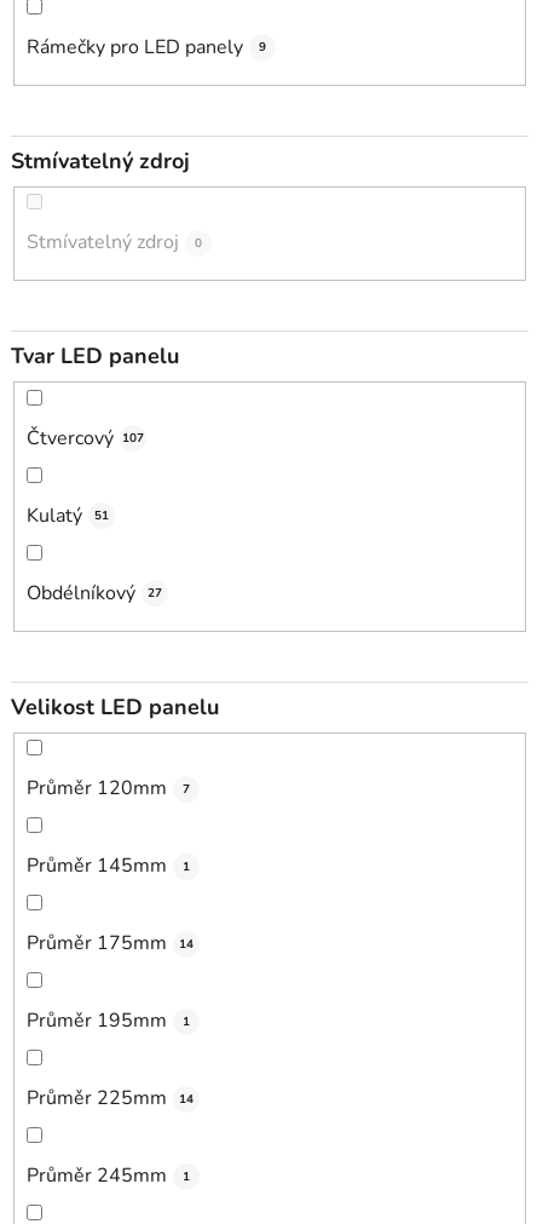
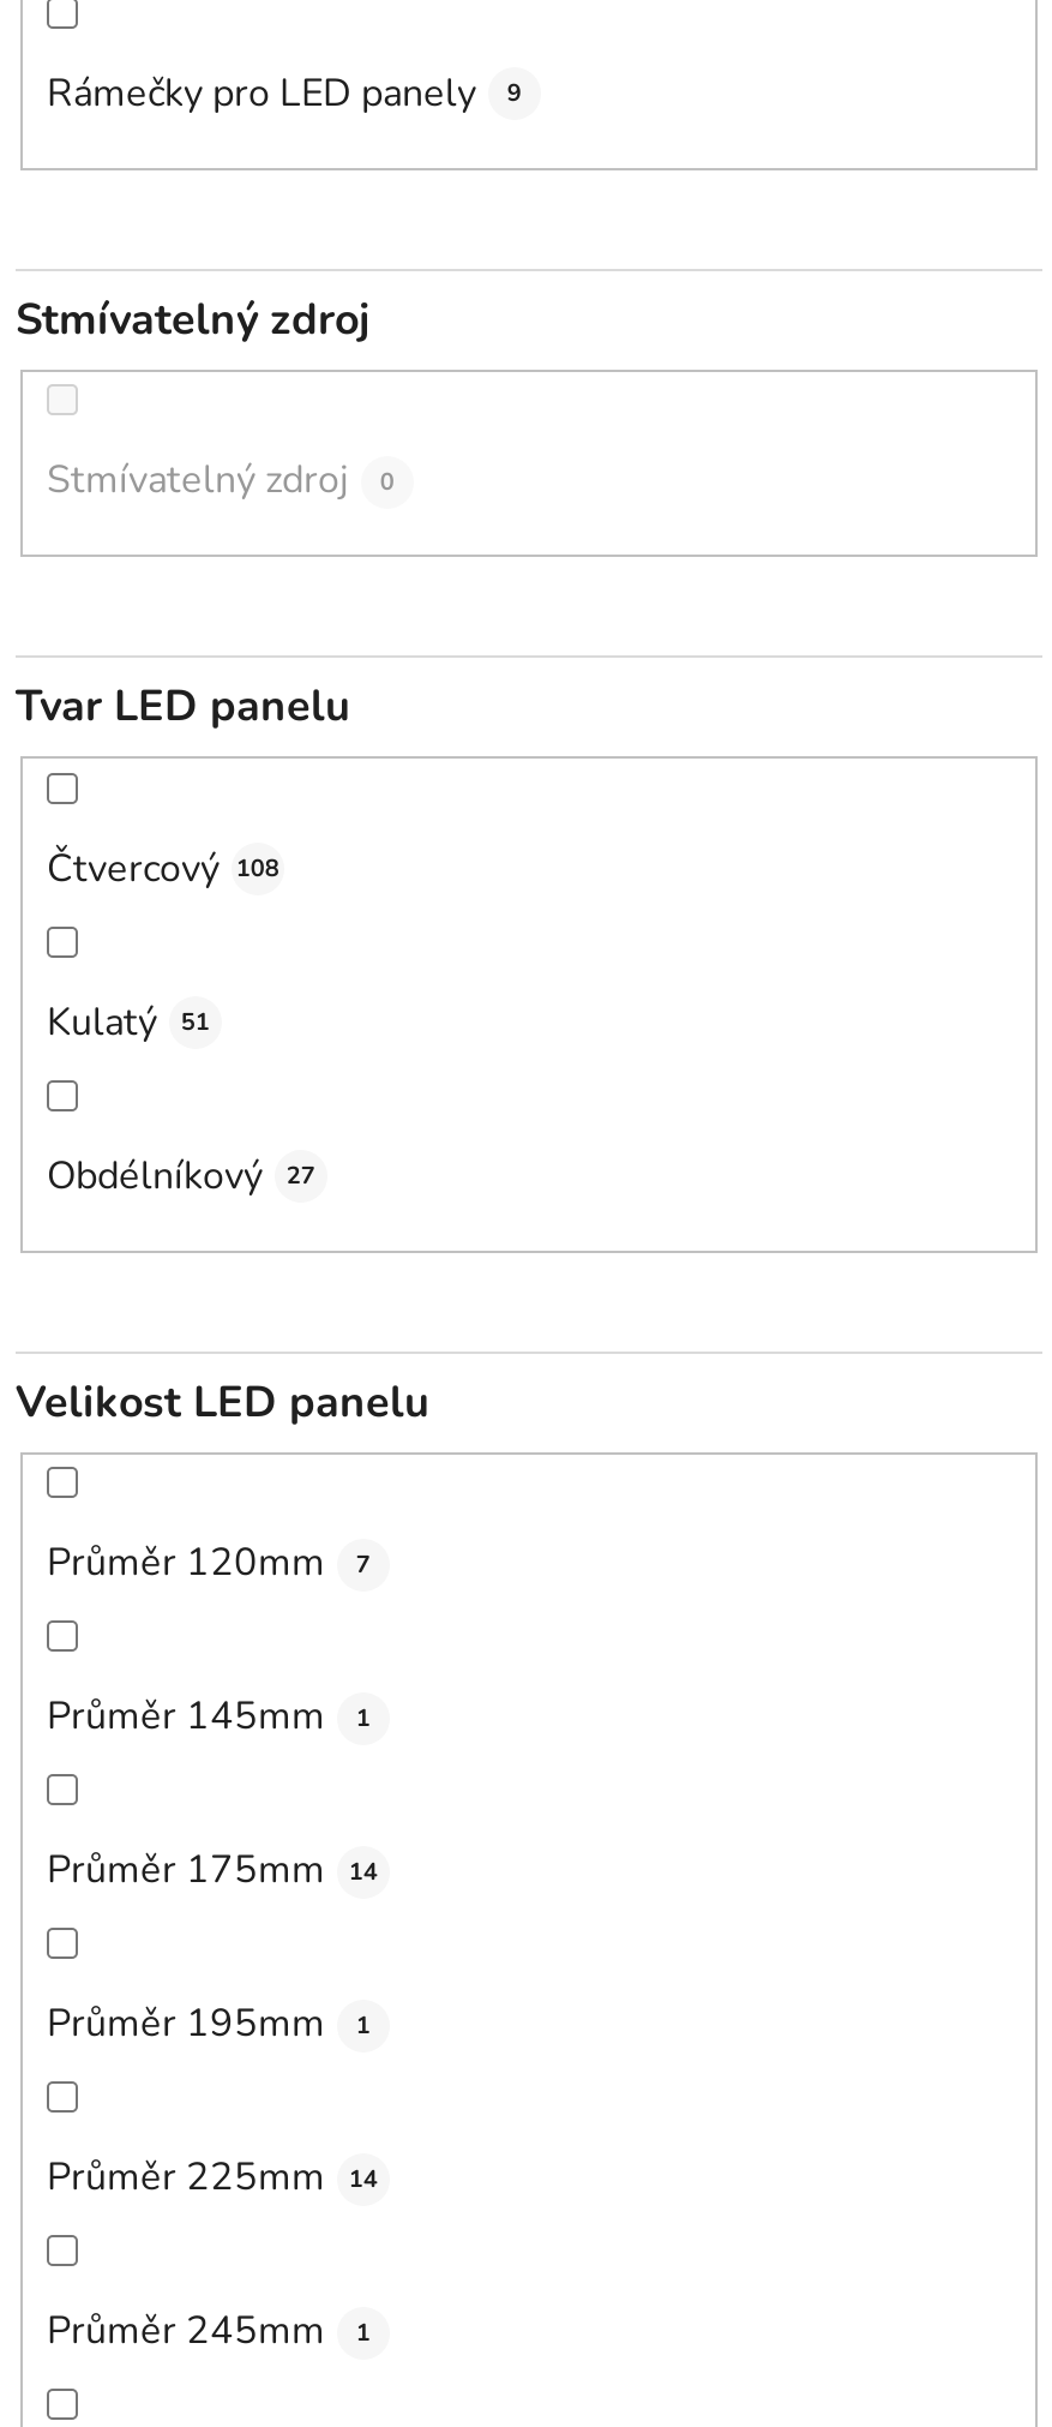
- Čtvercový 107
+ Čtvercový 108
